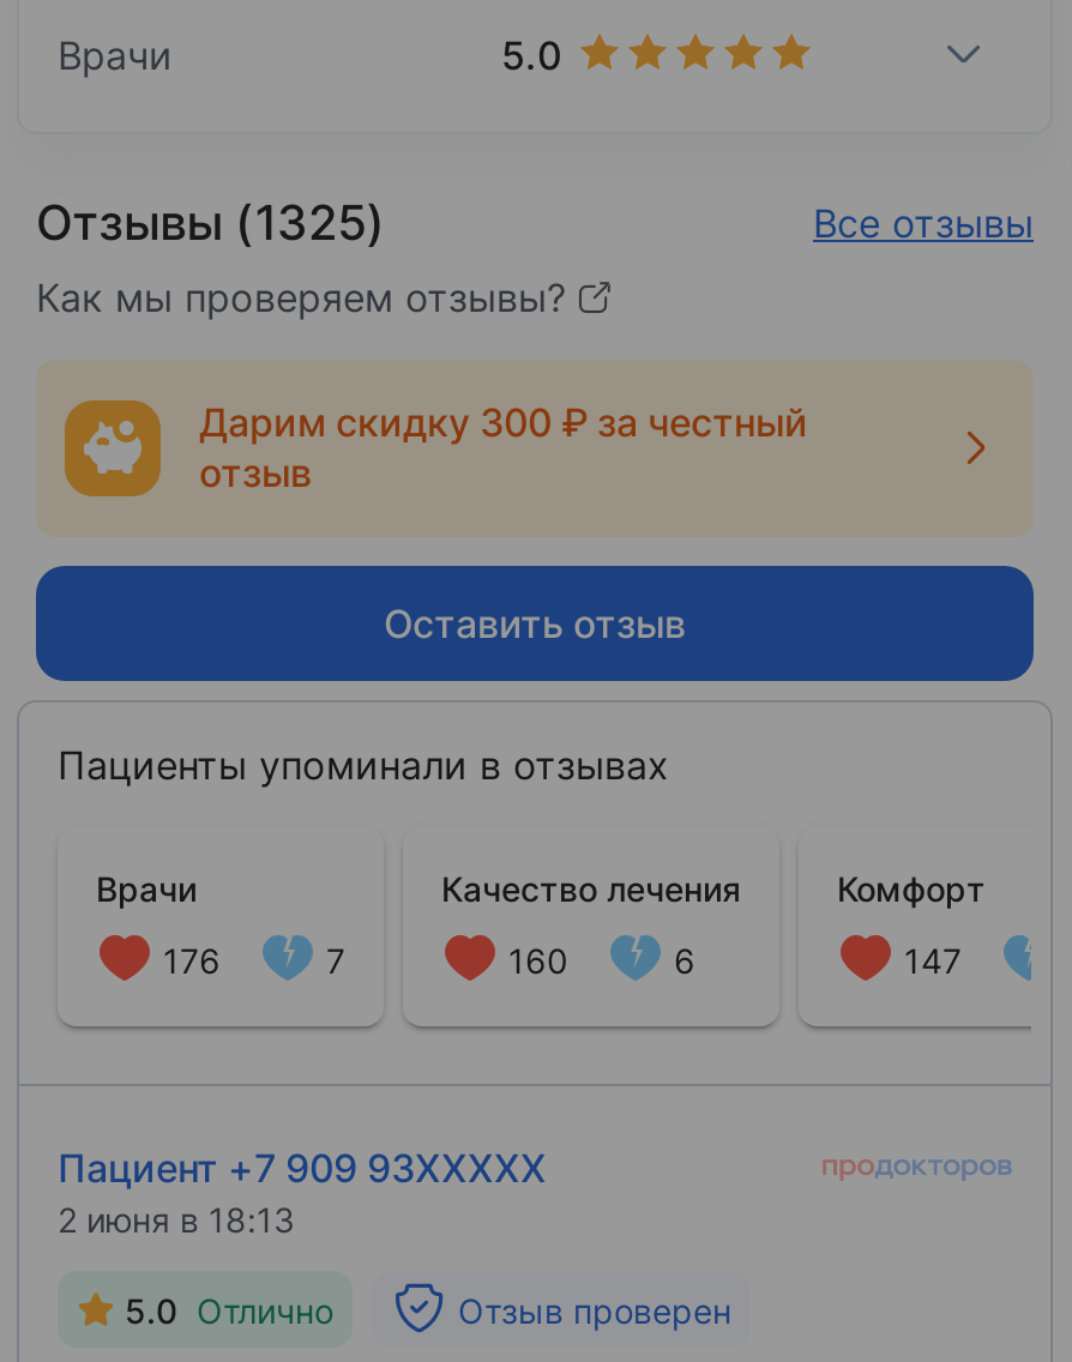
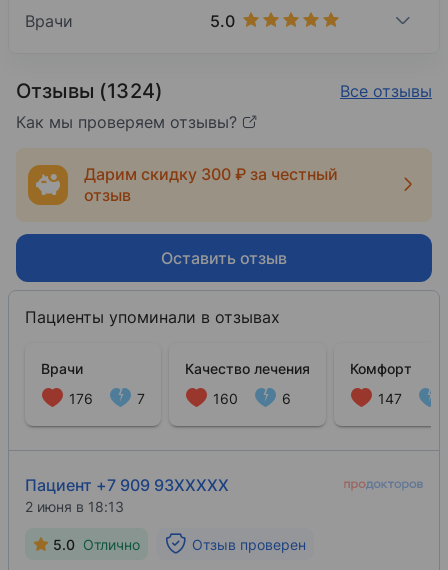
- Отзывы (1325)
+ Отзывы (1324)
